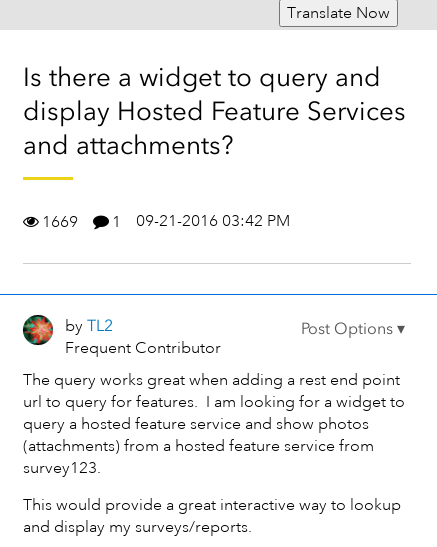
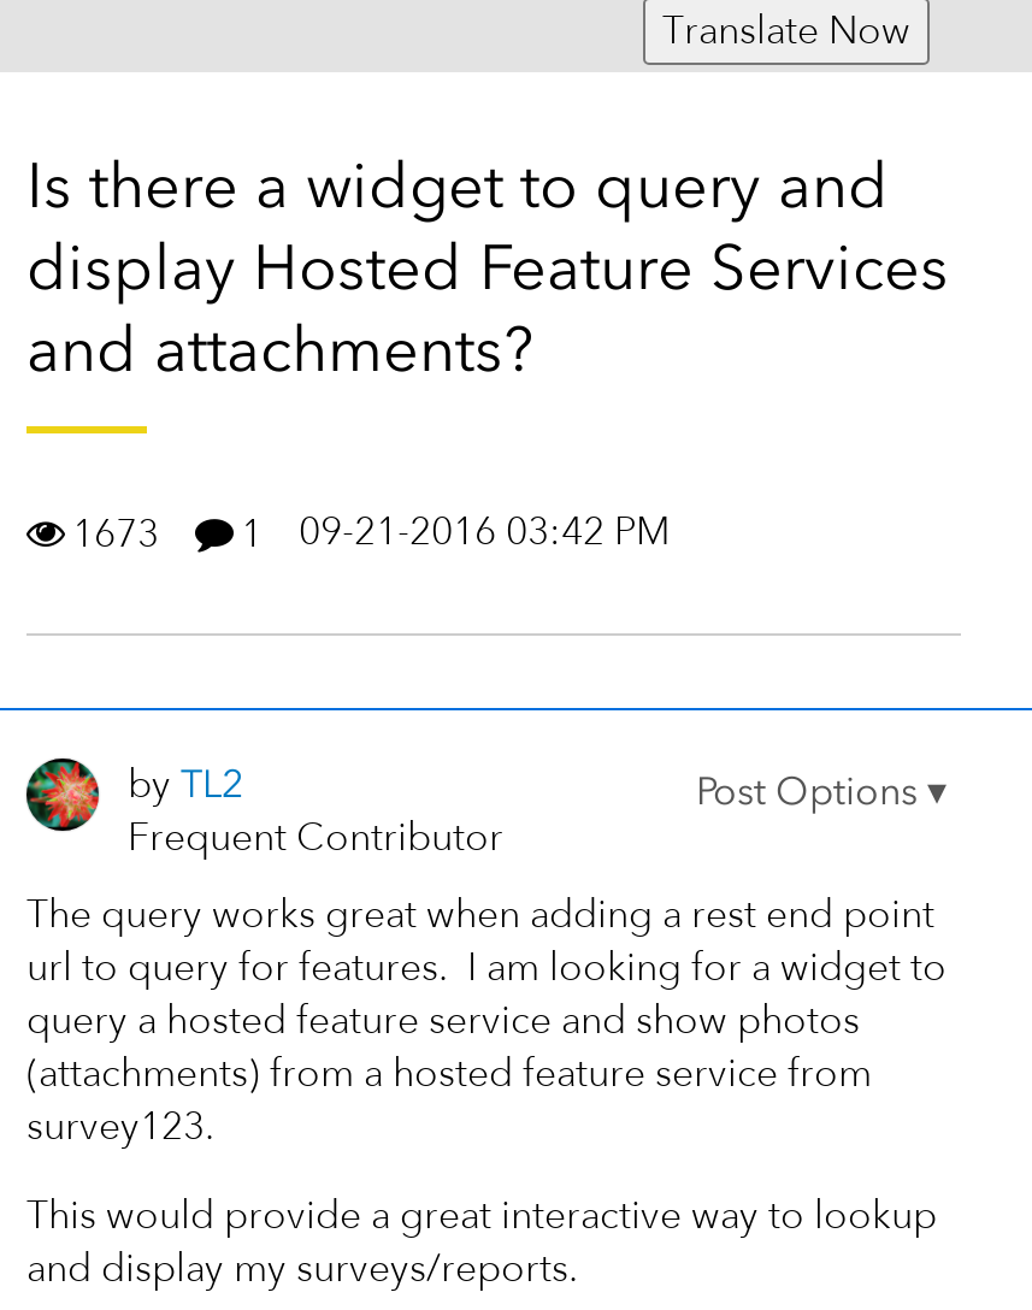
- 1669 1 09-21-2016 03:42 PM
+ 1673 1 09-21-2016 03:42 PM
